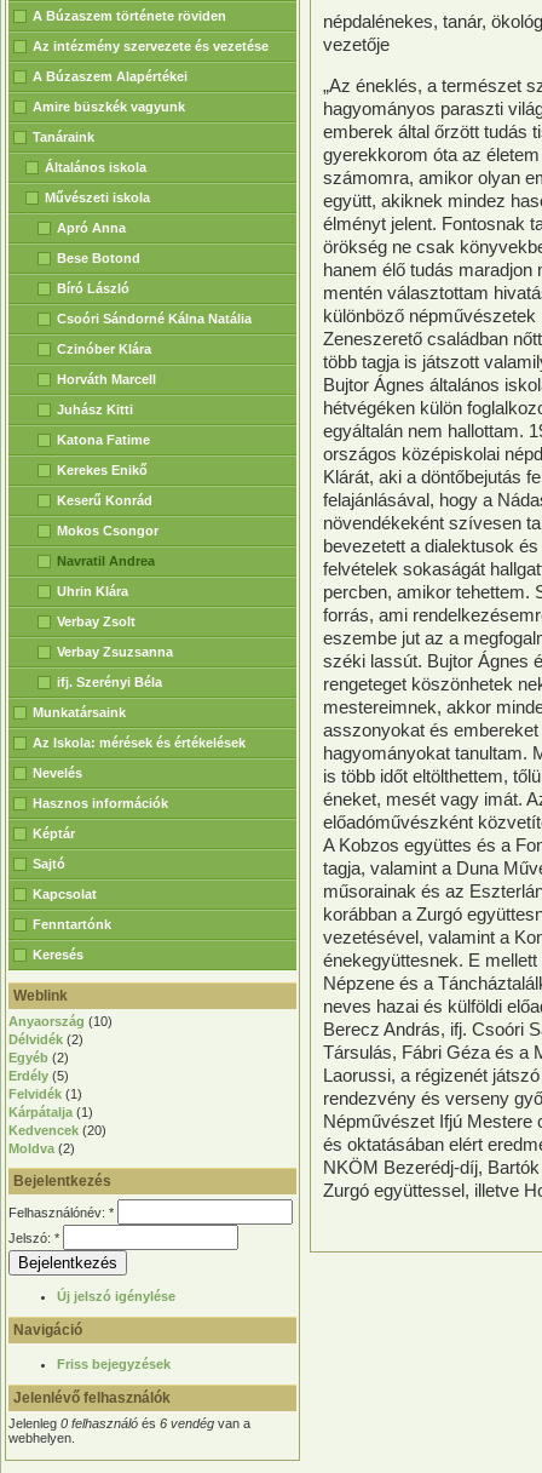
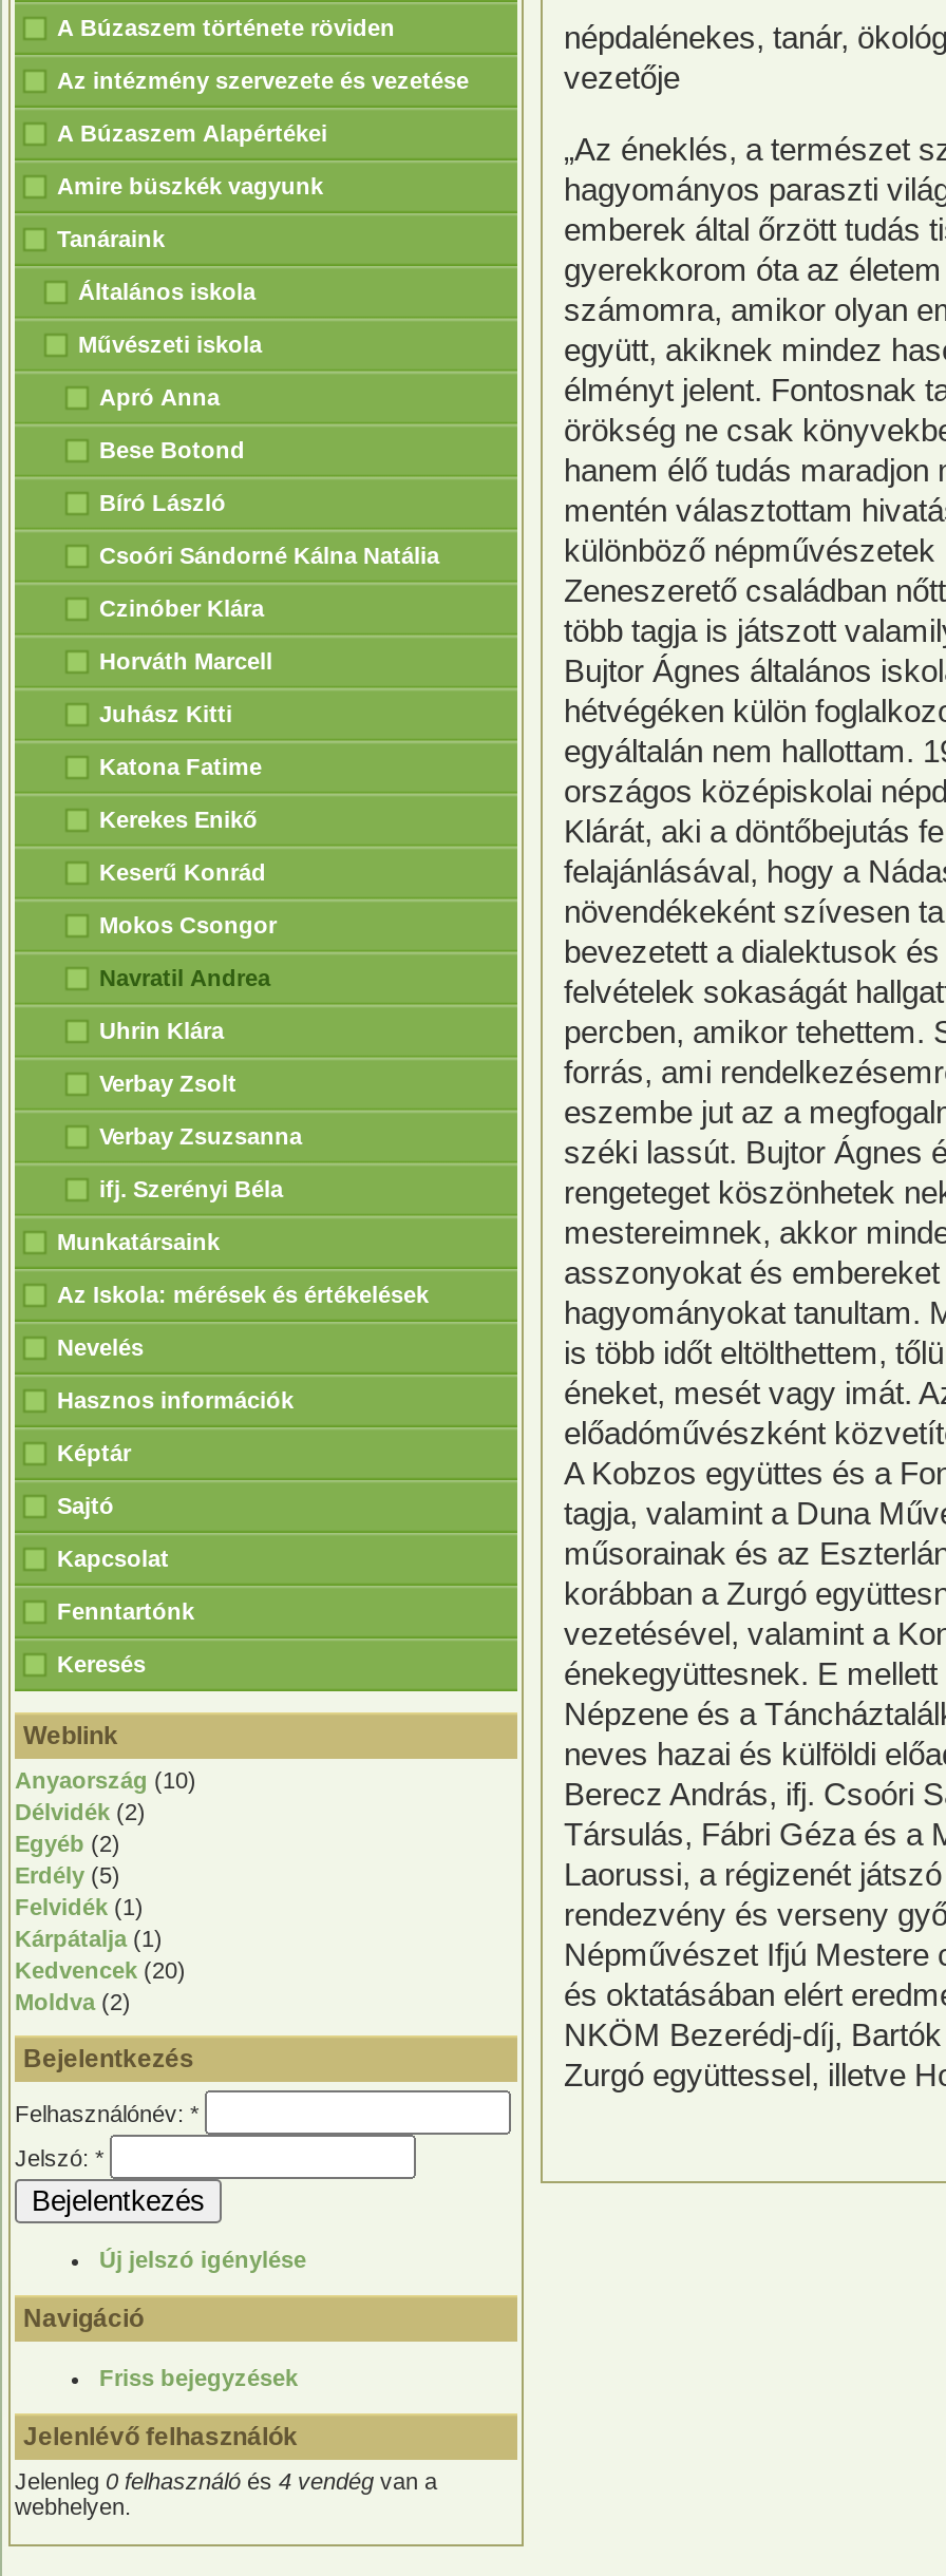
- Jelenleg 0 felhasználó és 6 vendég van a
+ Jelenleg 0 felhasználó és 4 vendég van a
